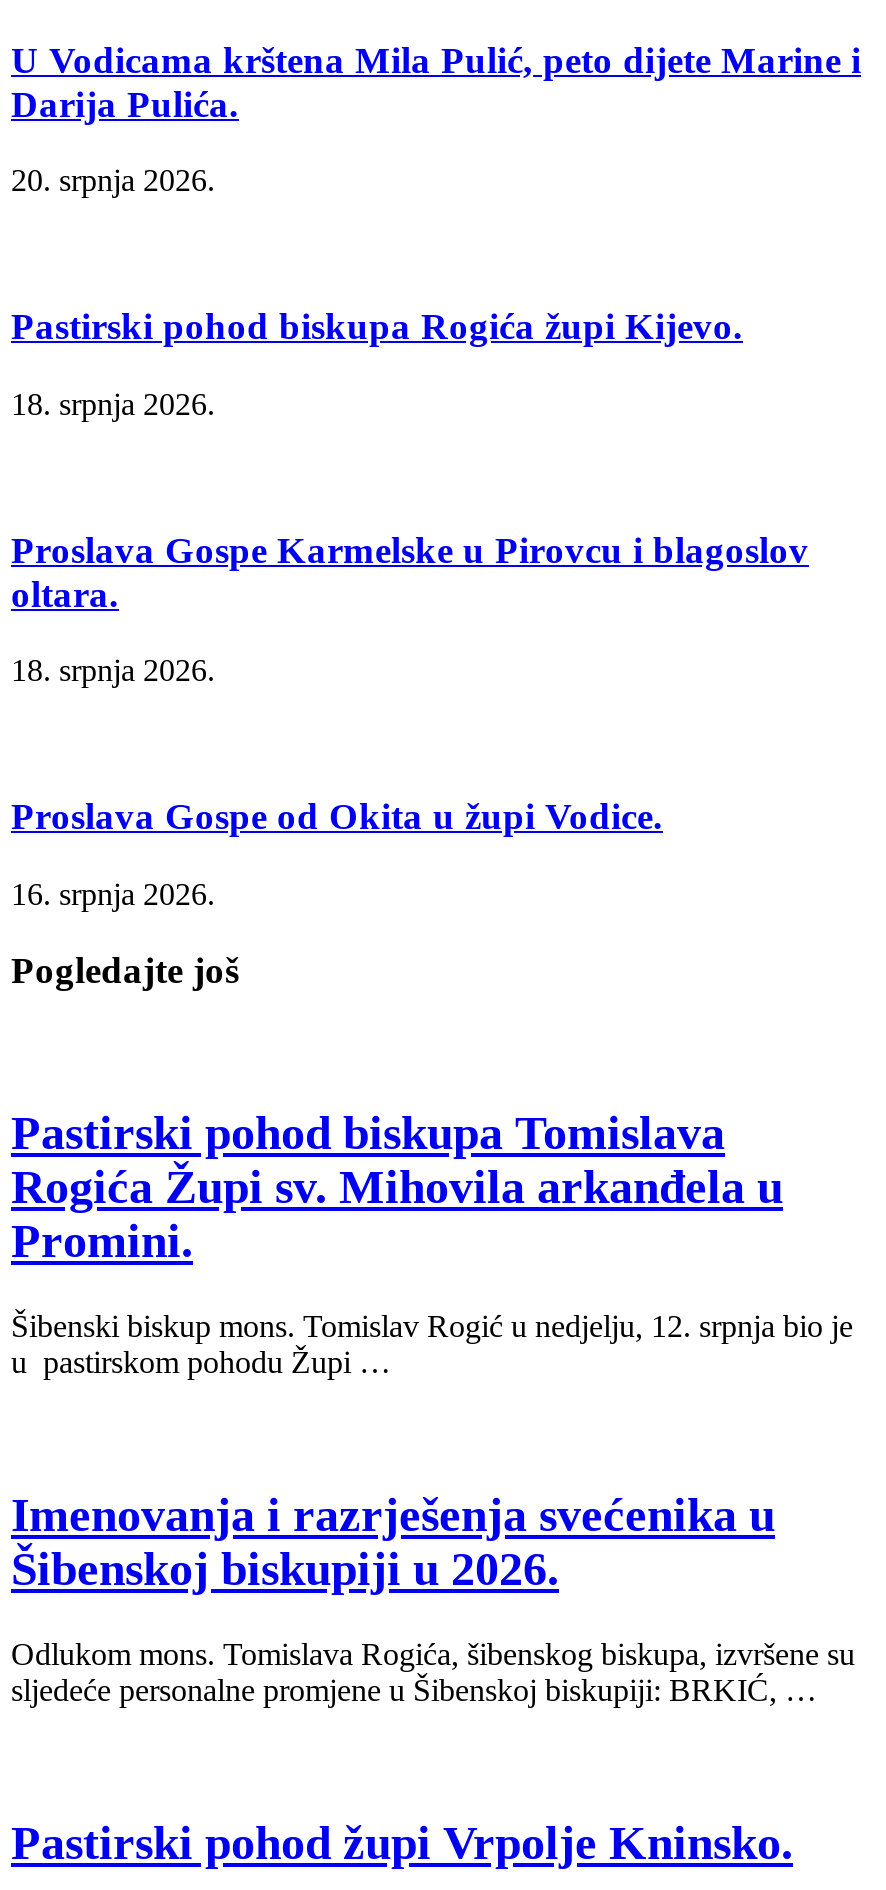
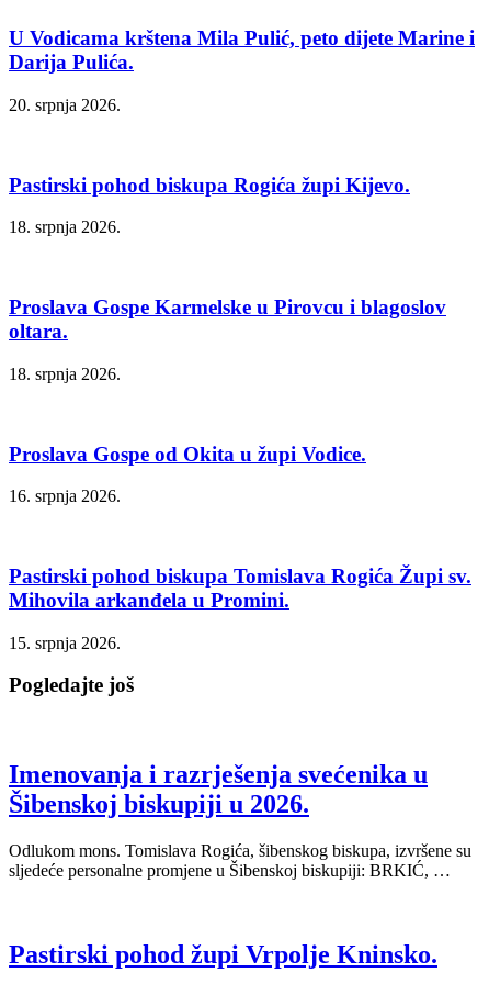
+ Pastirski pohod biskupa Tomislava Rogića Župi sv.
+ Mihovila arkanđela u Promini.
+ 15. srpnja 2026.

moved down: Pogledajte još

- Pastirski pohod biskupa Tomislava
- Rogića Župi sv. Mihovila arkanđela u
- Promini.
- Šibenski biskup mons. Tomislav Rogić u nedjelju, 12. srpnja bio je
- u pastirskom pohodu Župi …
